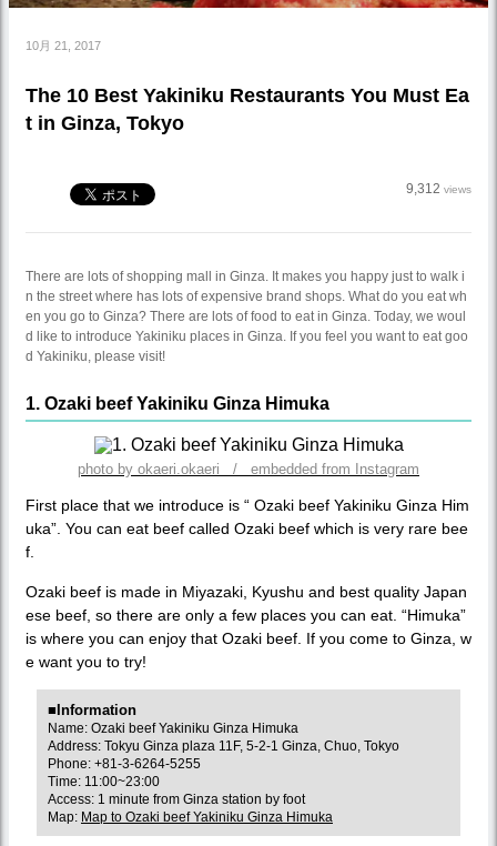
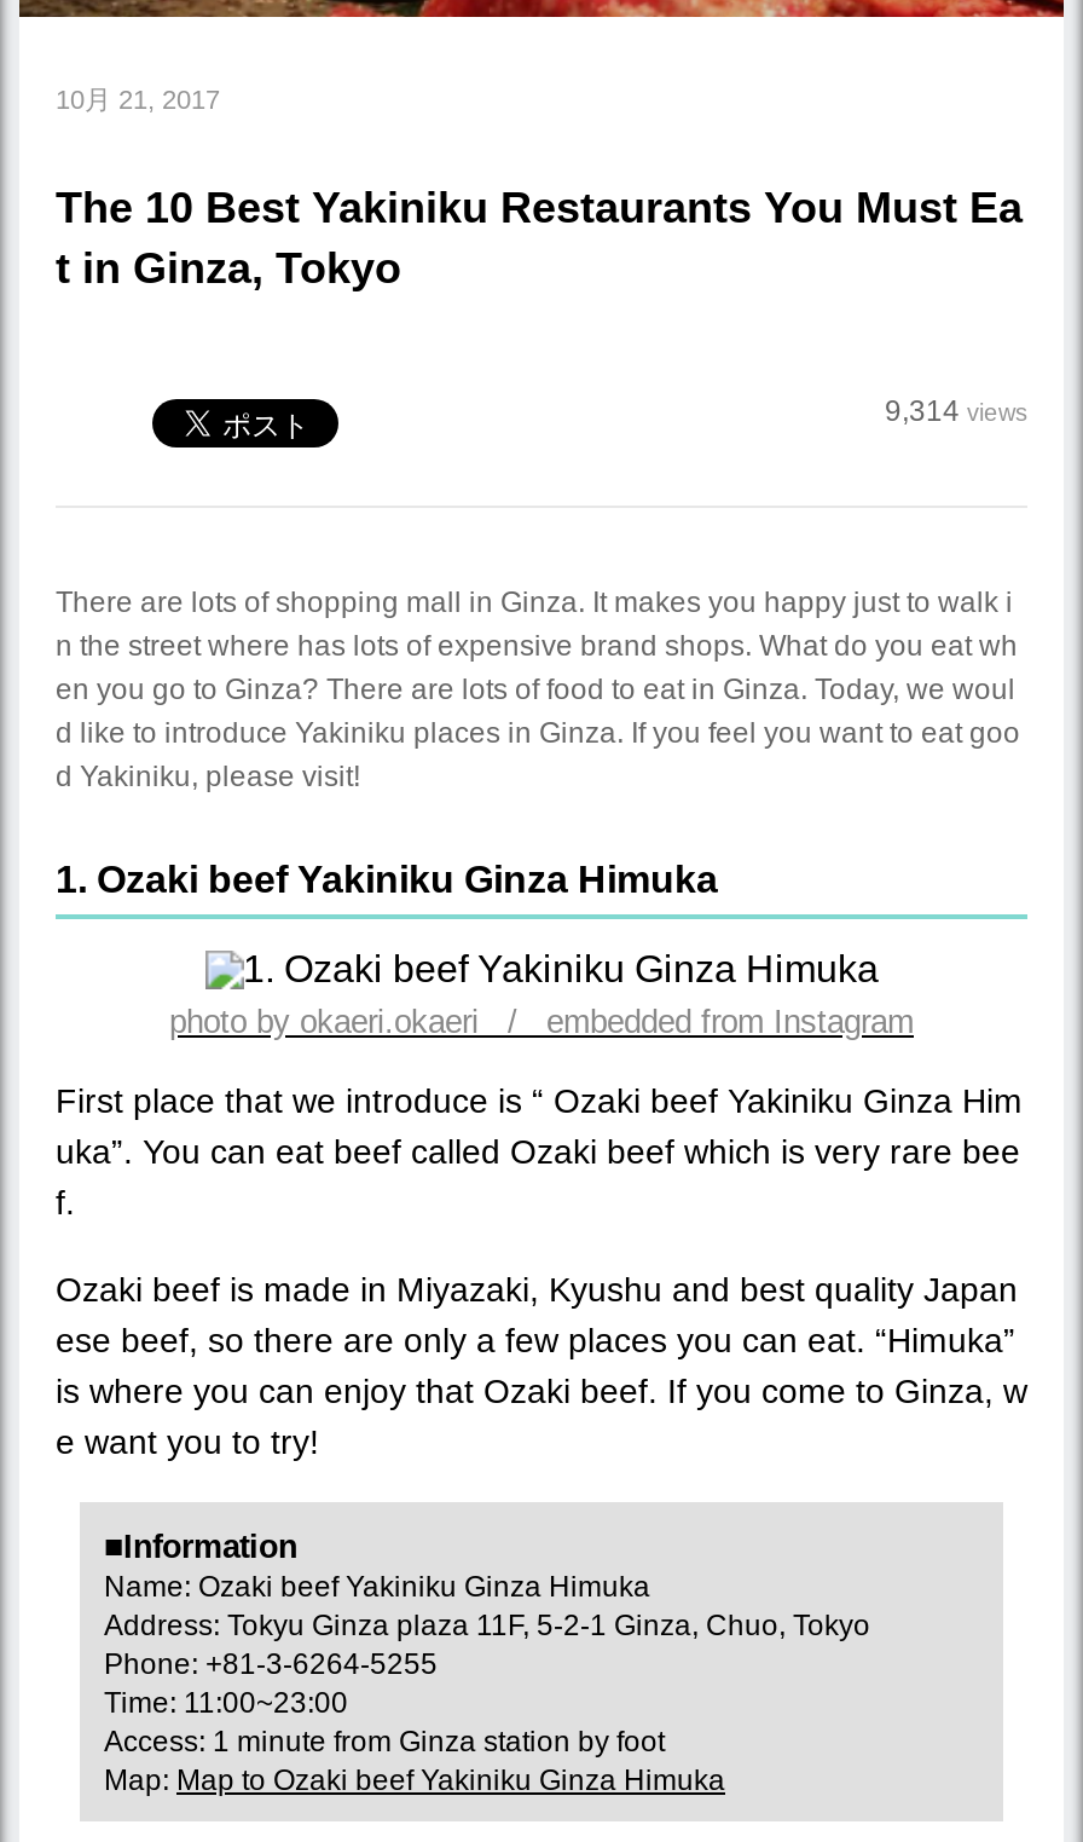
- 9,312 views
+ 9,314 views
